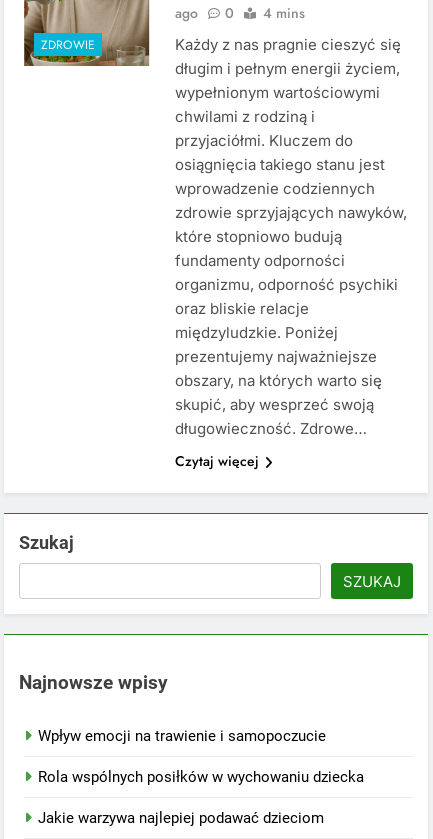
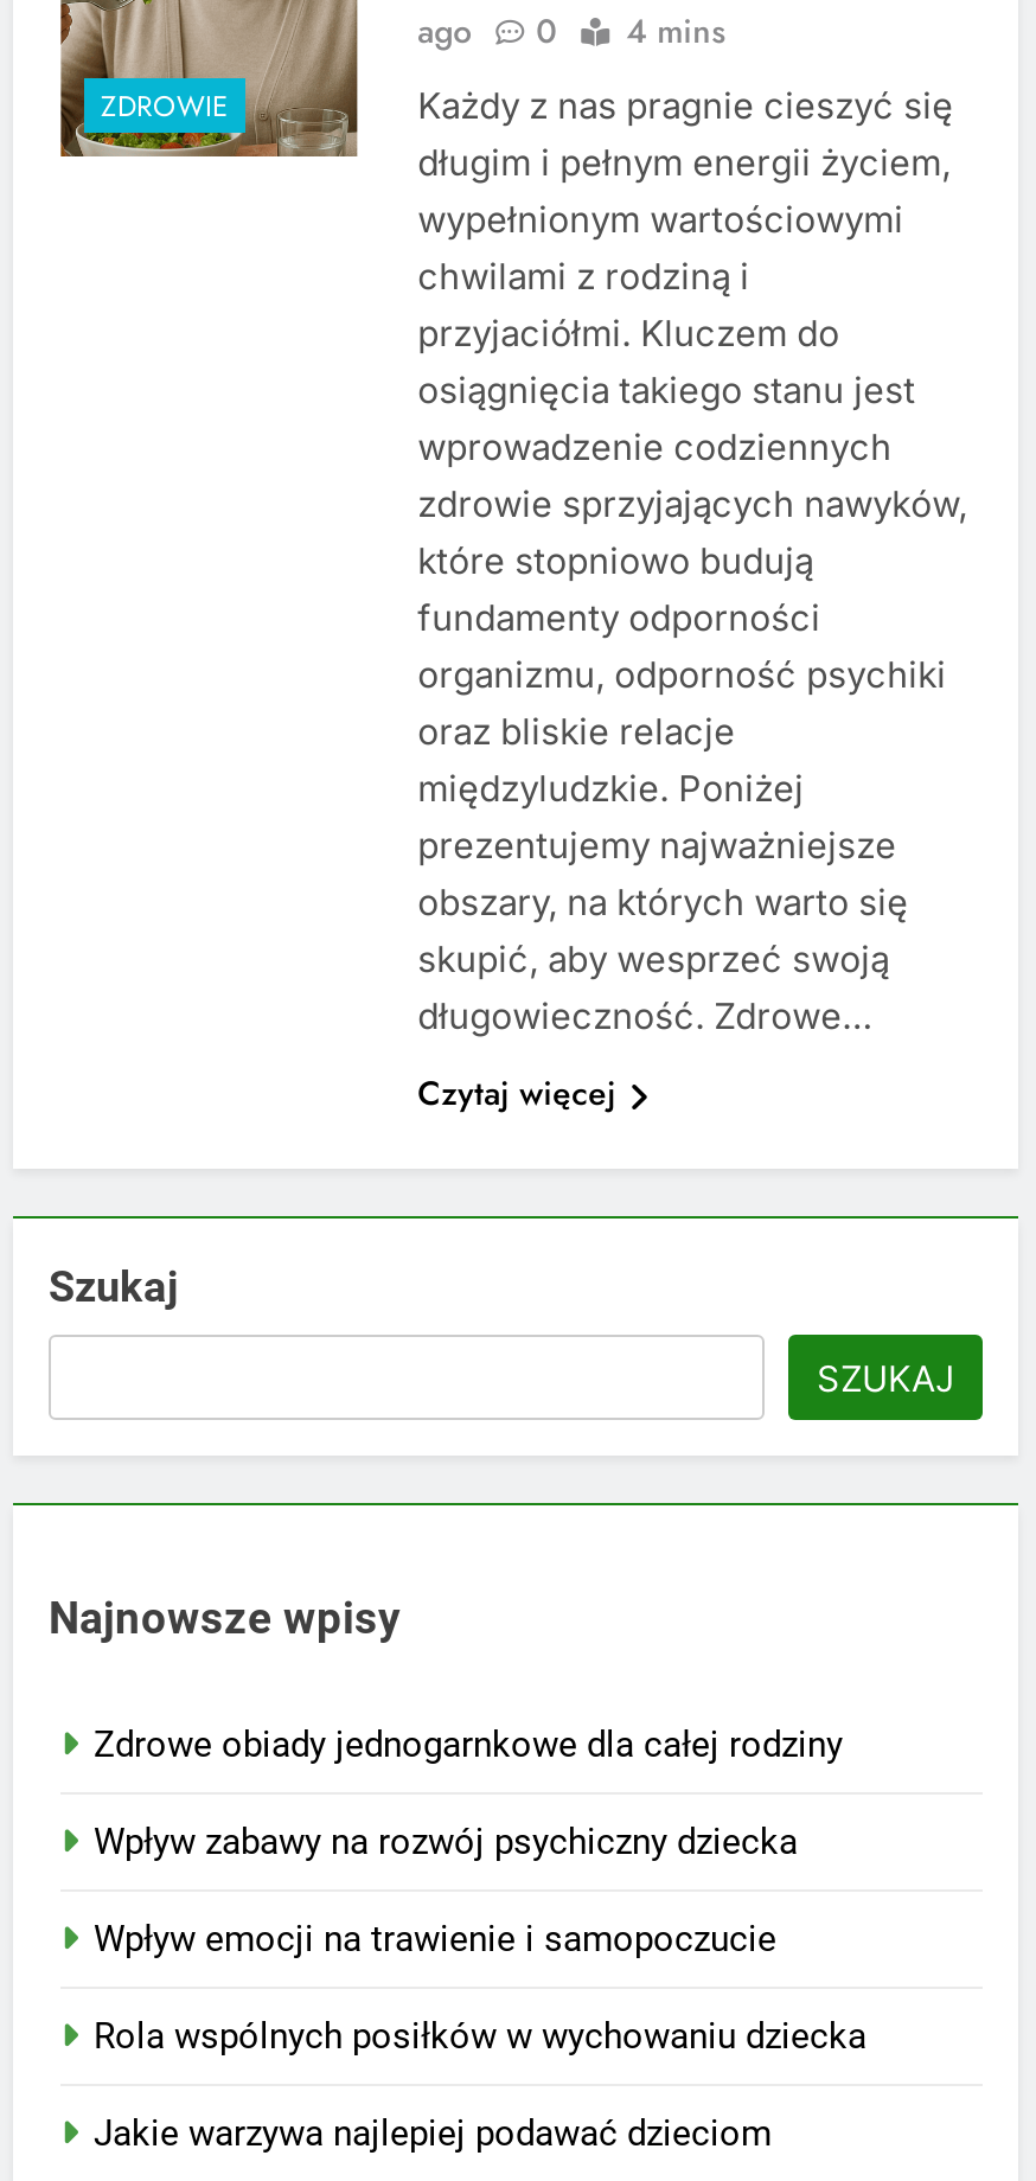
+ Zdrowe obiady jednogarnkowe dla całej rodziny
+ Wpływ zabawy na rozwój psychiczny dziecka
